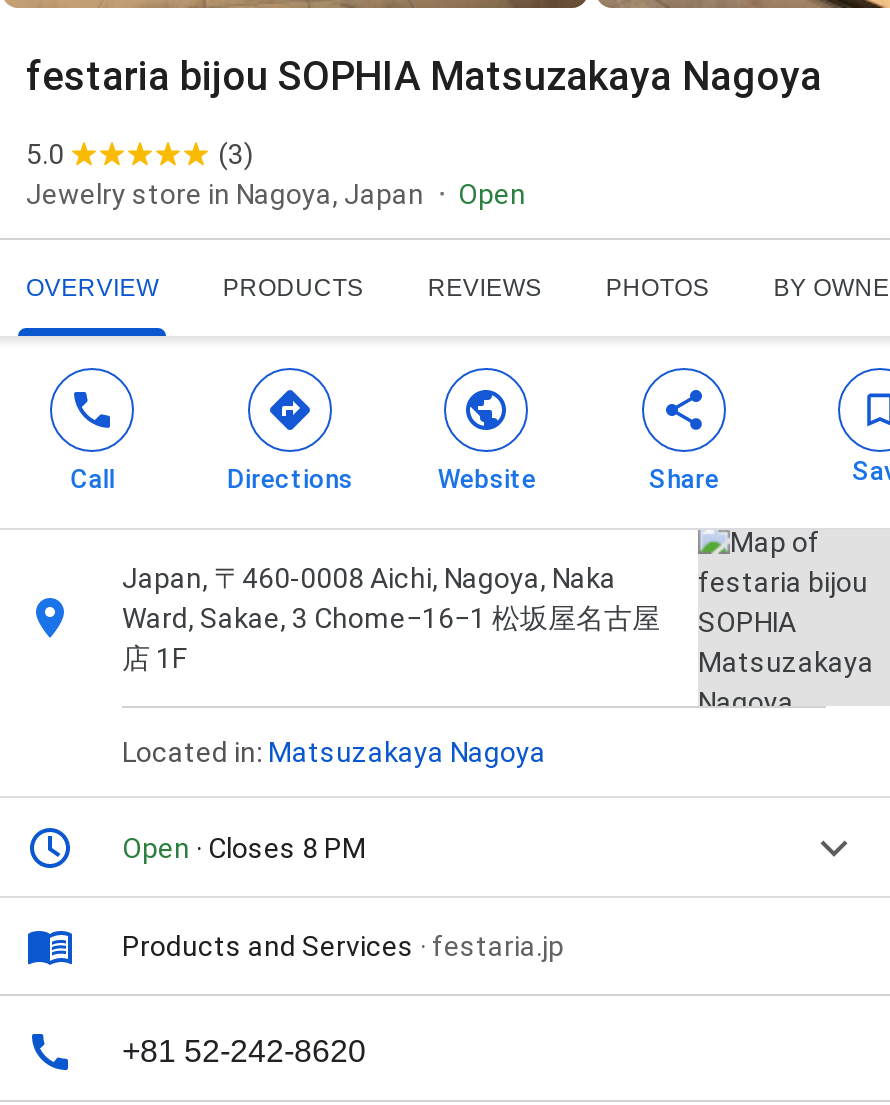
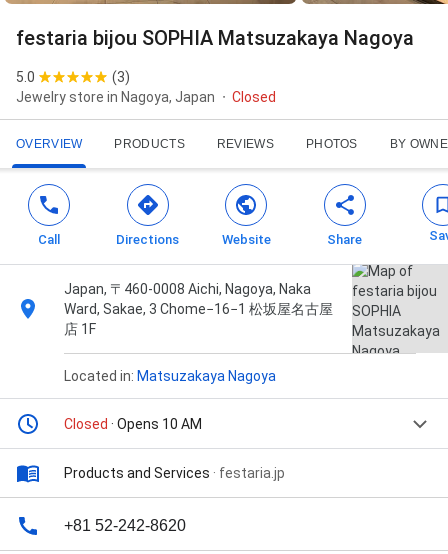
- Open
+ Closed

- Open · Closes 8 PM
+ Closed · Opens 10 AM
